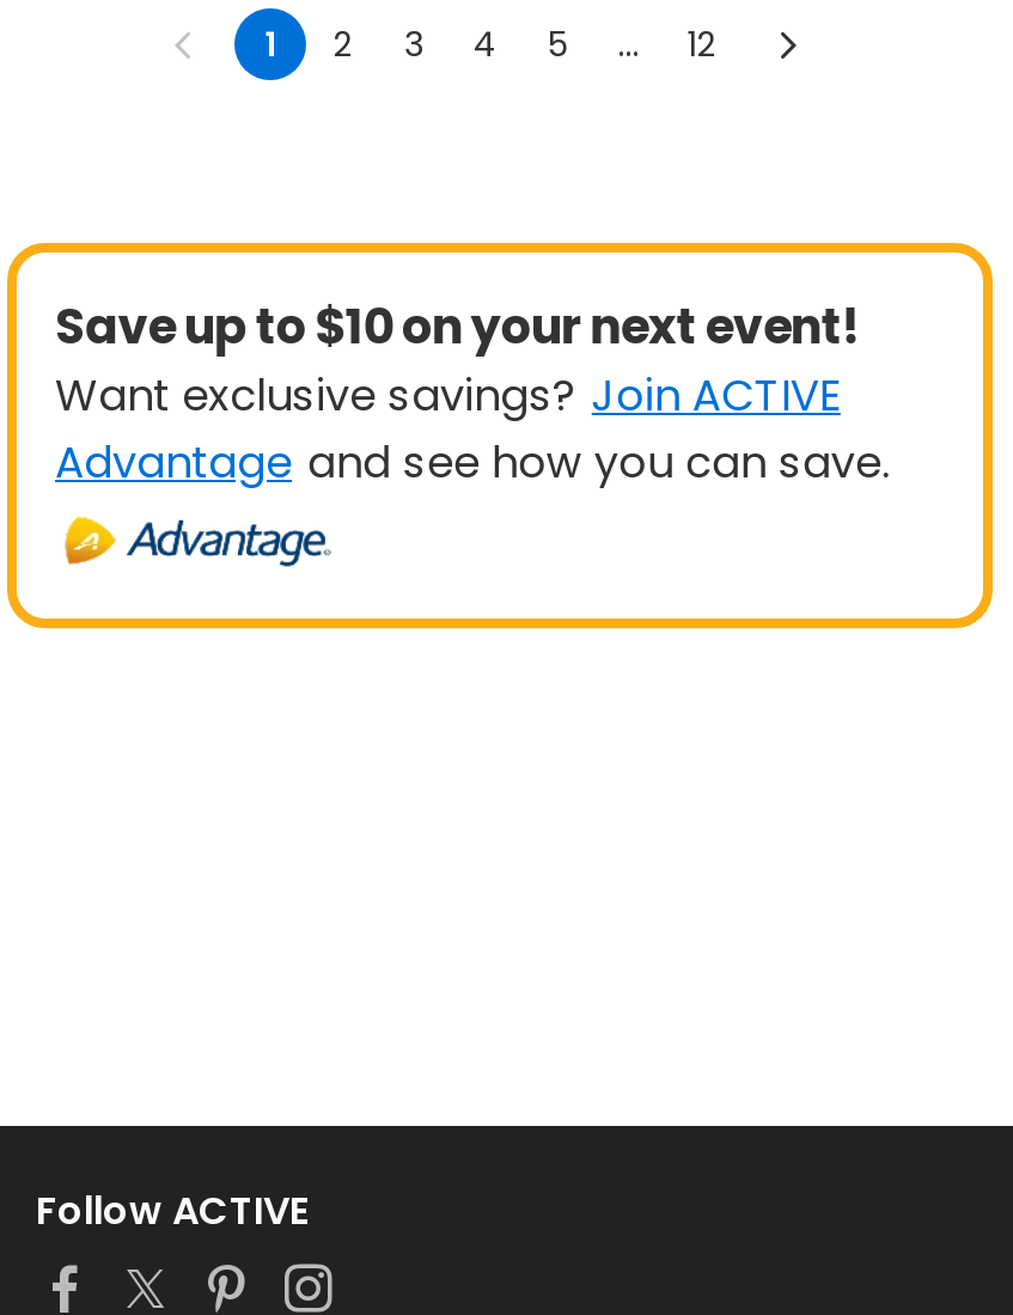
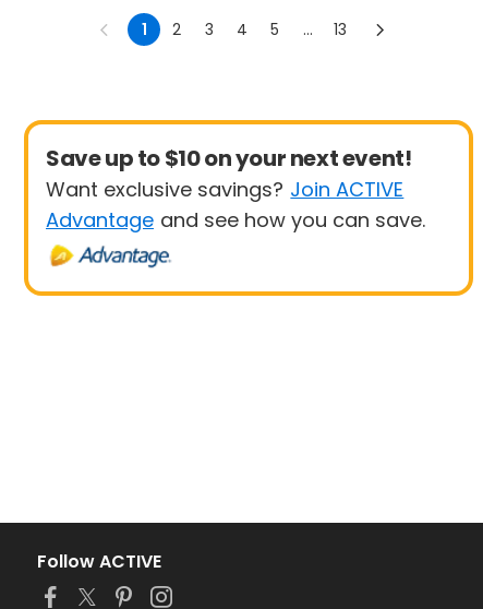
- 12
+ 13
